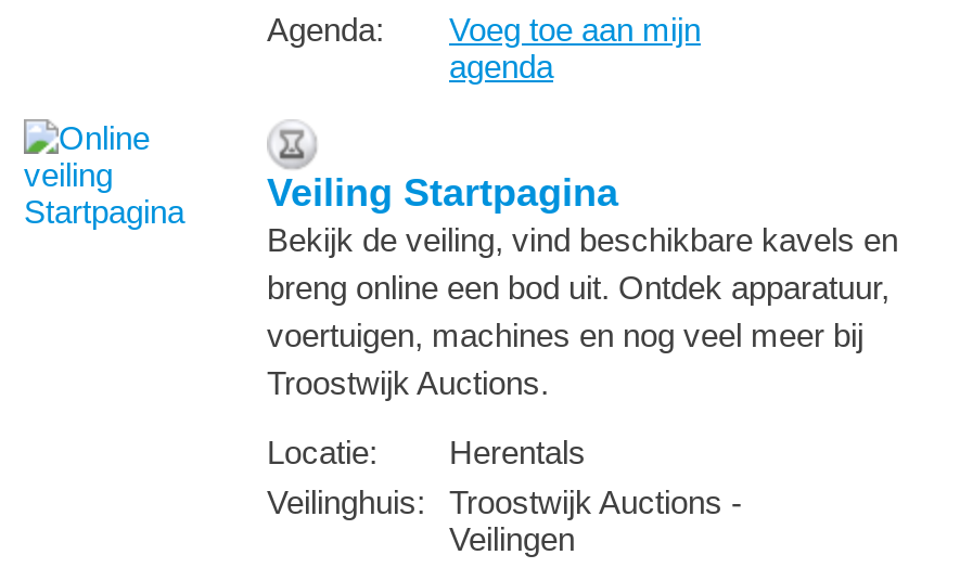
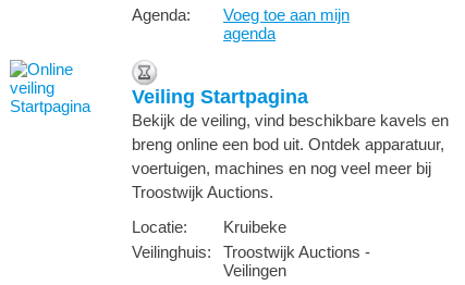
- Herentals
+ Kruibeke
